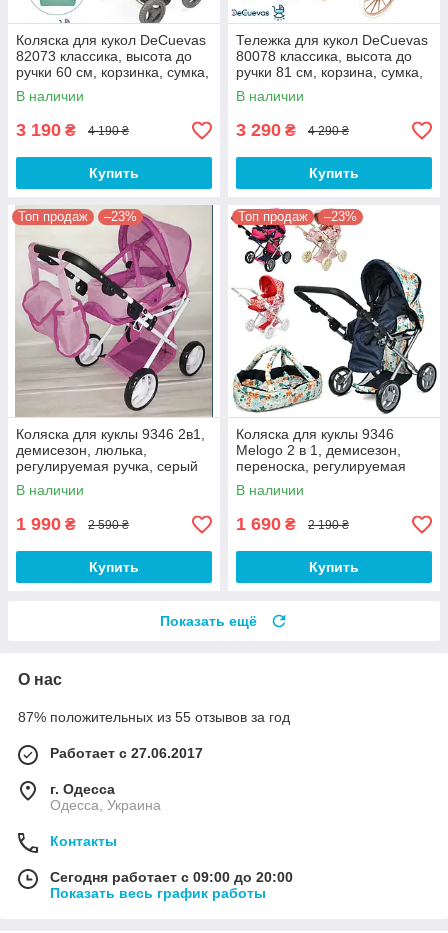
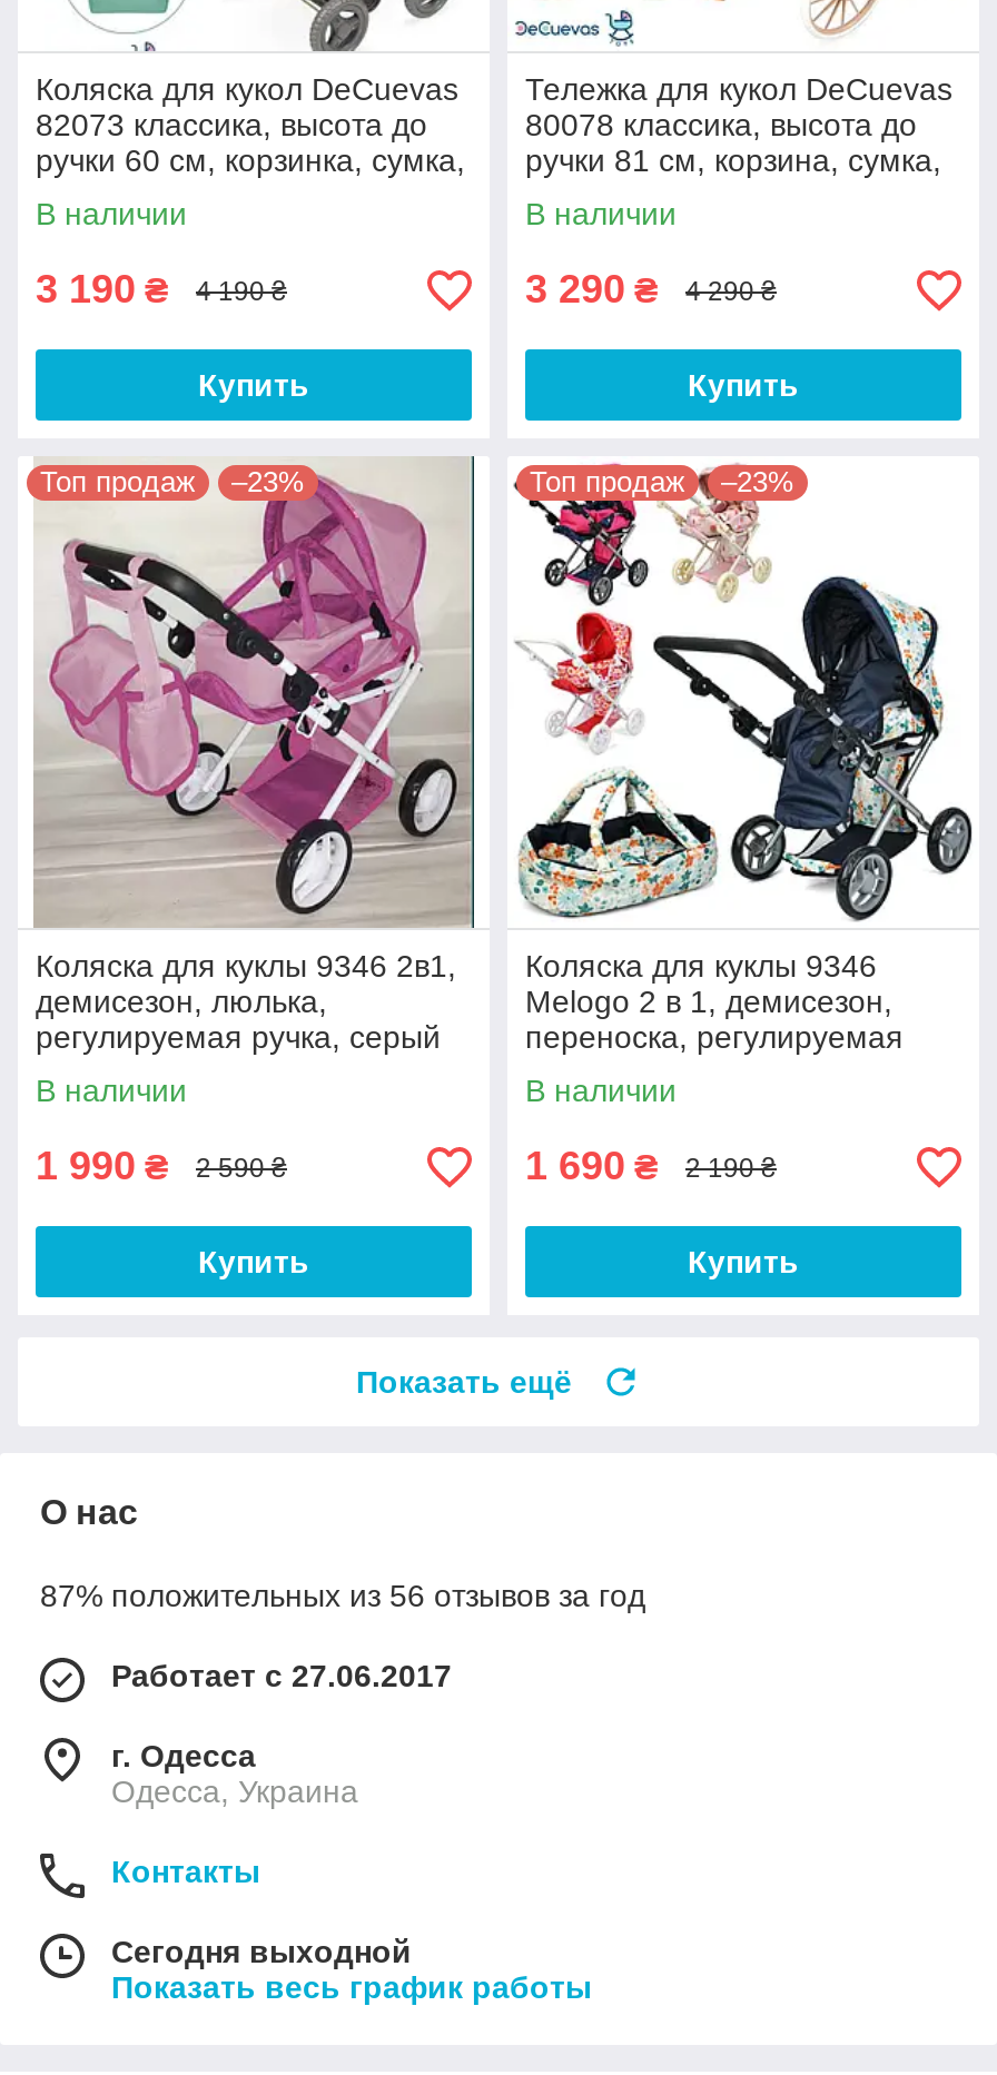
- 87% положительных из 55 отзывов за год
+ 87% положительных из 56 отзывов за год

- Сегодня работает с 09:00 до 20:00
+ Сегодня выходной
